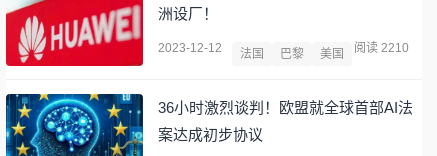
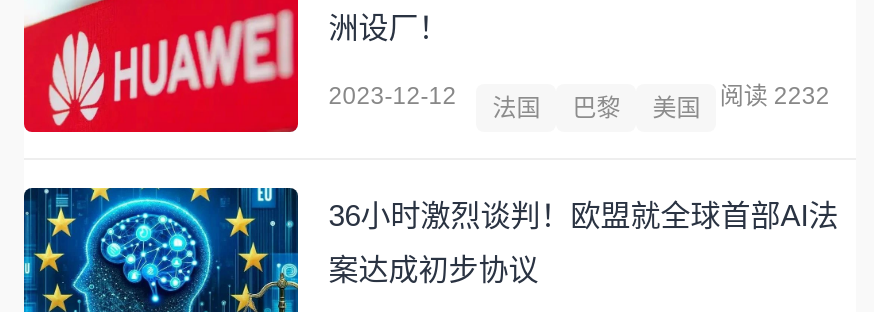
- 2023-12-12 法国 巴黎 美国 阅读 2210
+ 2023-12-12 法国 巴黎 美国 阅读 2232
